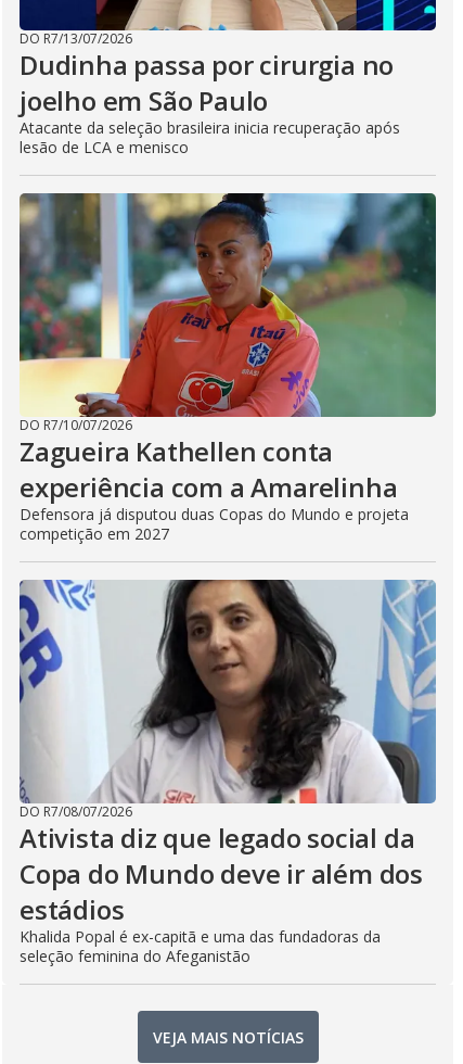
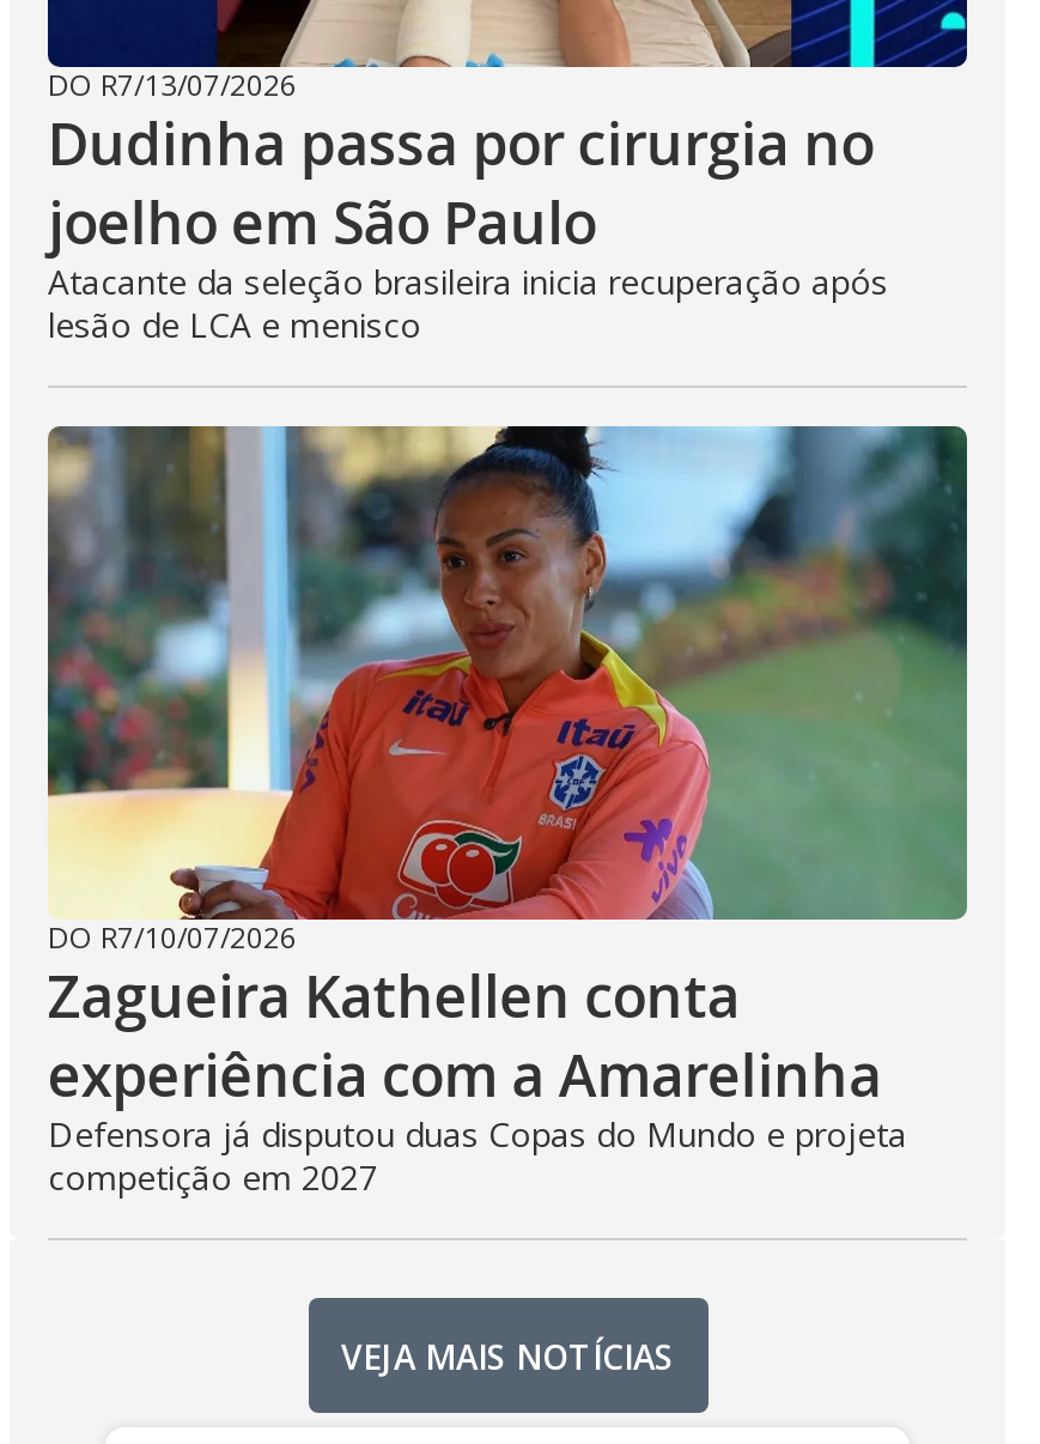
- [image]
- DO R7/08/07/2026
- Ativista diz que legado social da
- Copa do Mundo deve ir além dos
- estádios
- Khalida Popal é ex-capitã e uma das fundadoras da
- seleção feminina do Afeganistão
